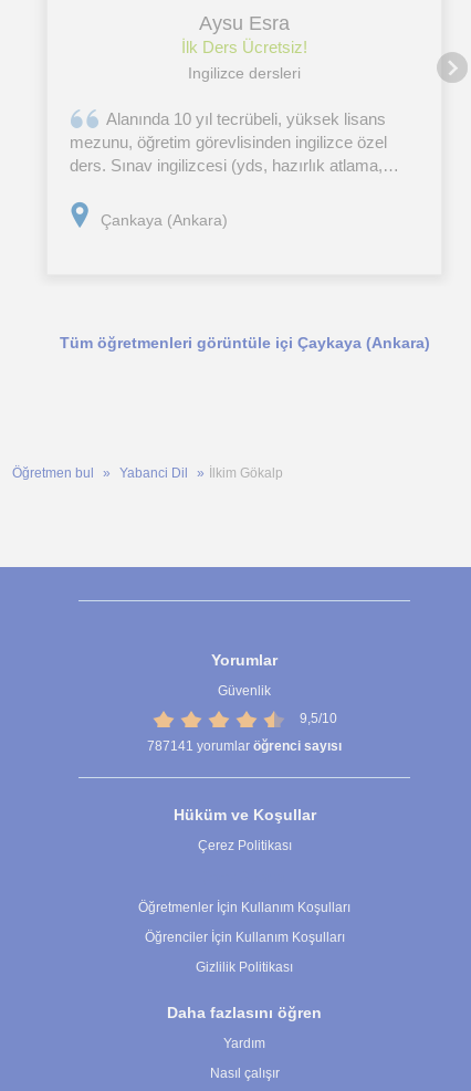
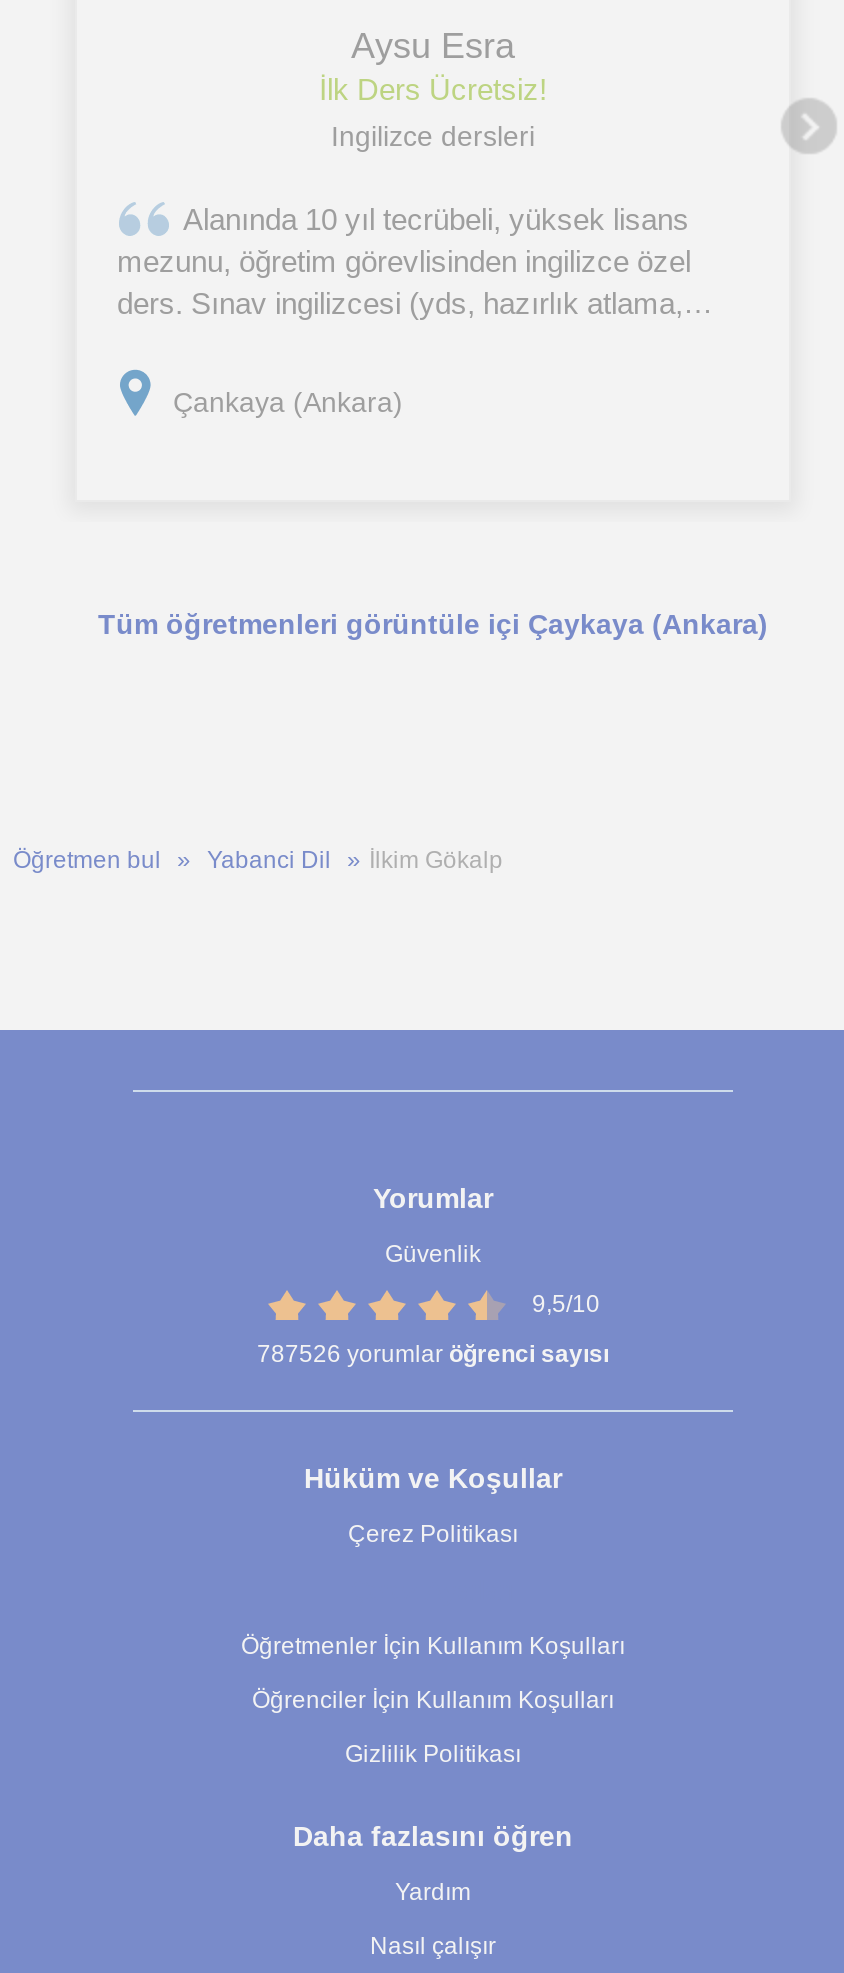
- 787141 yorumlar öğrenci sayısı
+ 787526 yorumlar öğrenci sayısı
